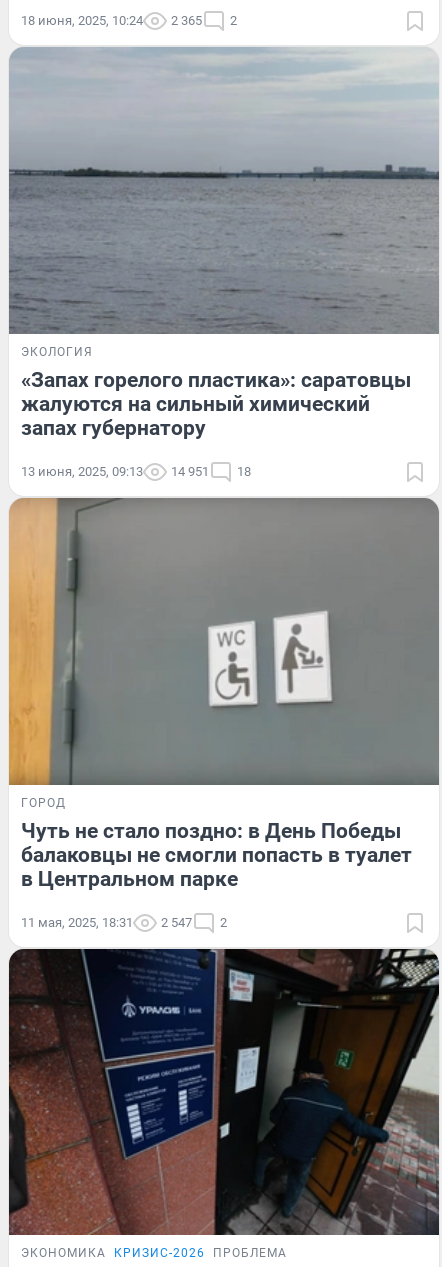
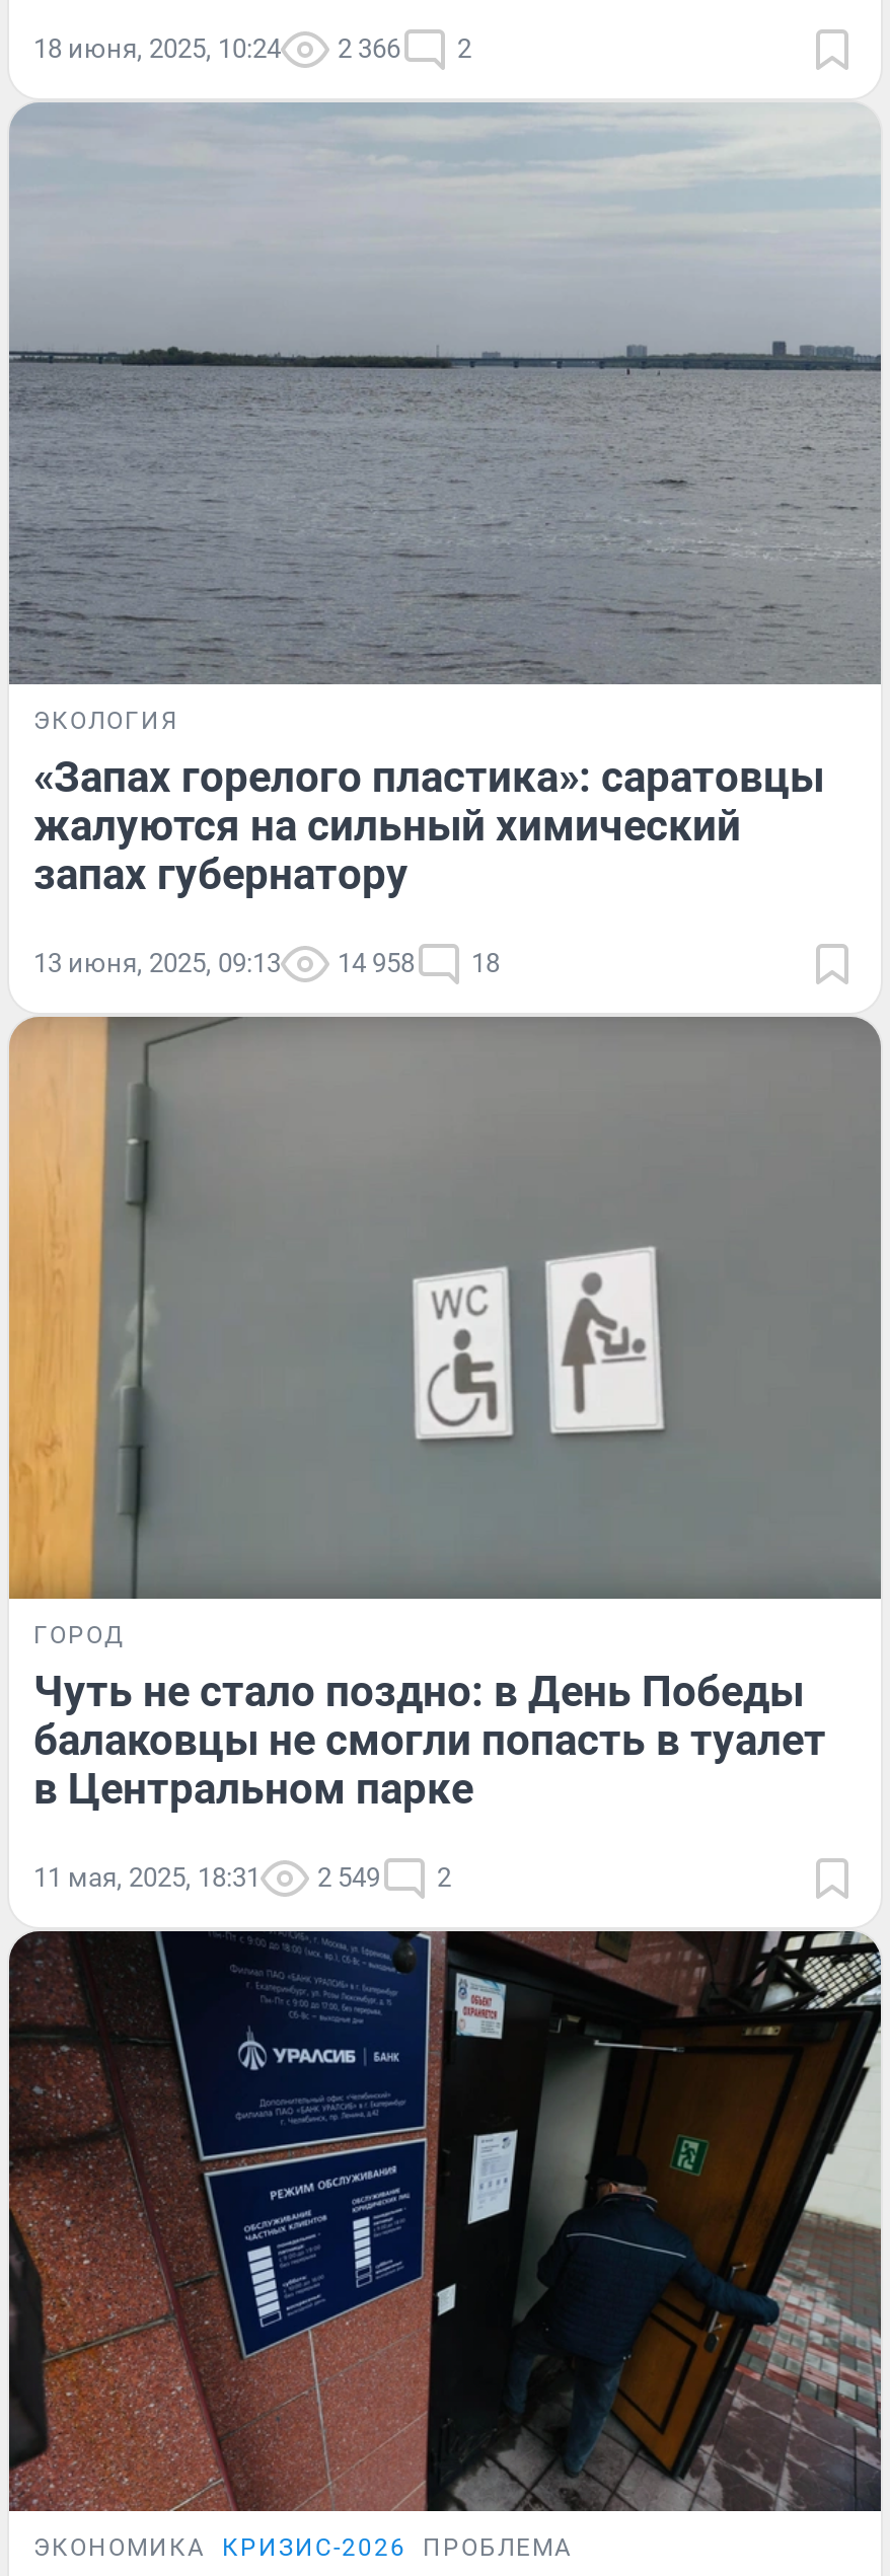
- 18 июня, 2025, 10:24 2 365 2
+ 18 июня, 2025, 10:24 2 366 2

- 13 июня, 2025, 09:13 14 951 18
+ 13 июня, 2025, 09:13 14 958 18

- 11 мая, 2025, 18:31 2 547 2
+ 11 мая, 2025, 18:31 2 549 2
